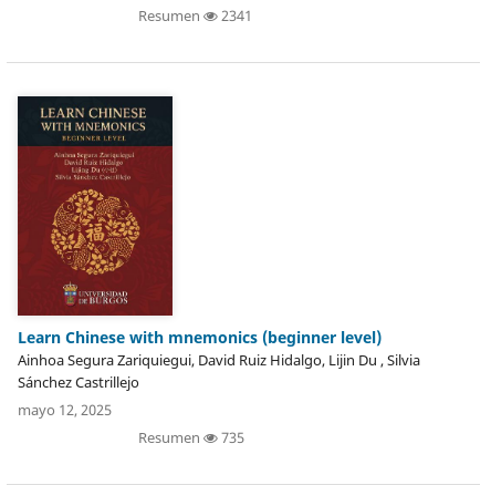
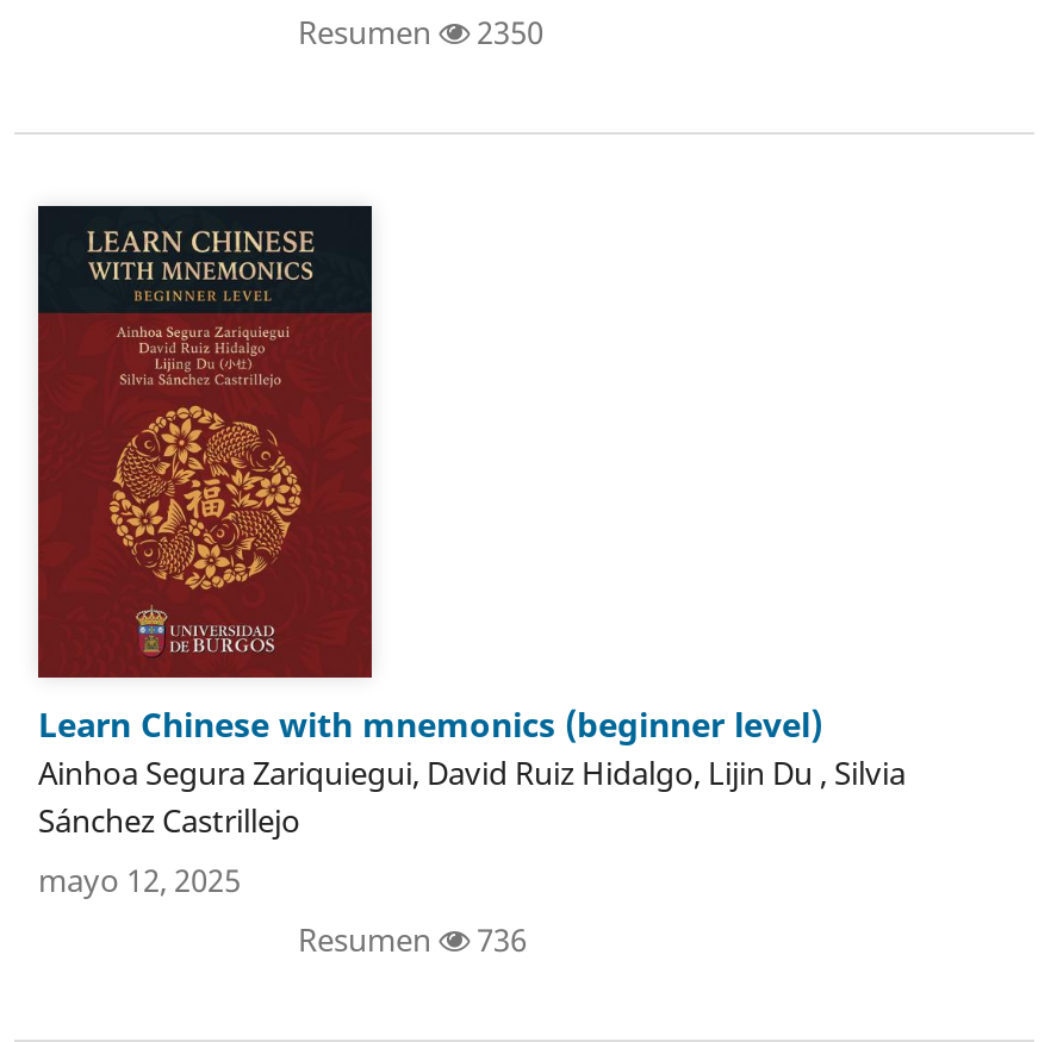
- Resumen 2341
+ Resumen 2350

- Resumen 735
+ Resumen 736
